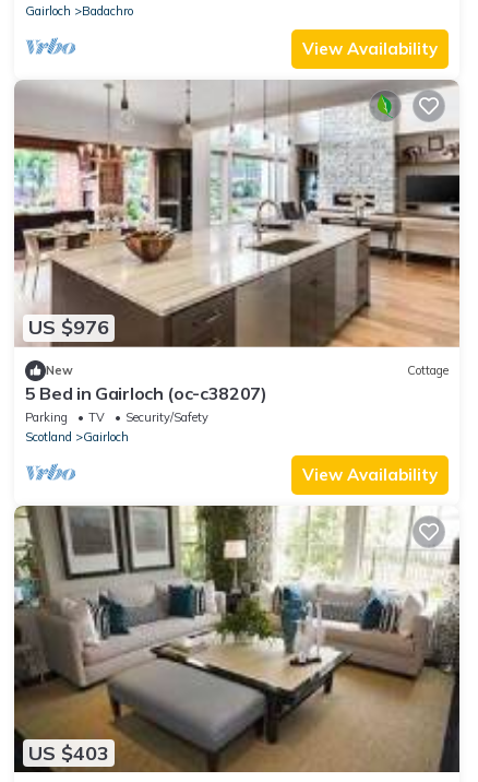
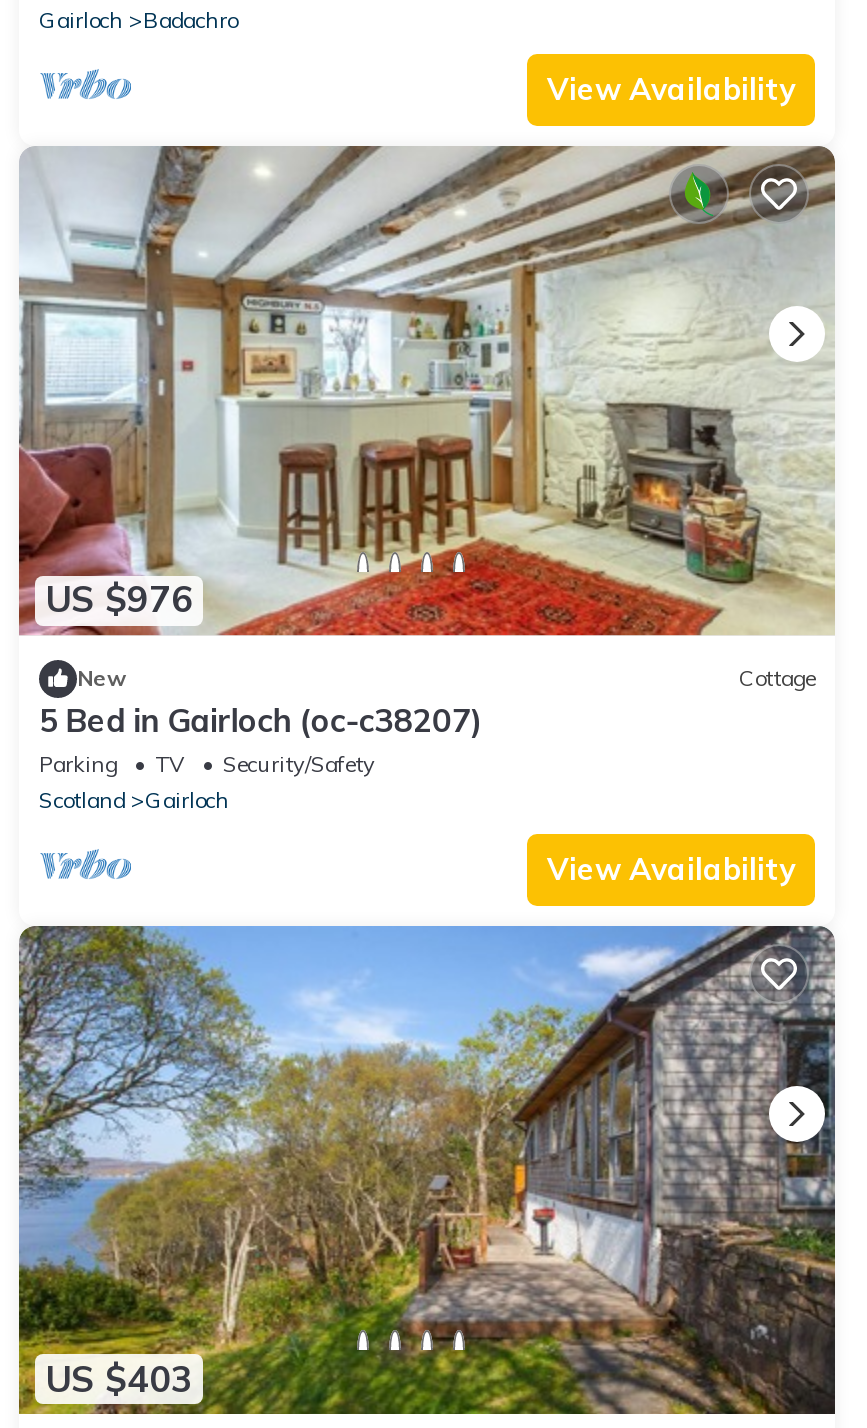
- [image]
+ [image]

- [image]
+ [image]
